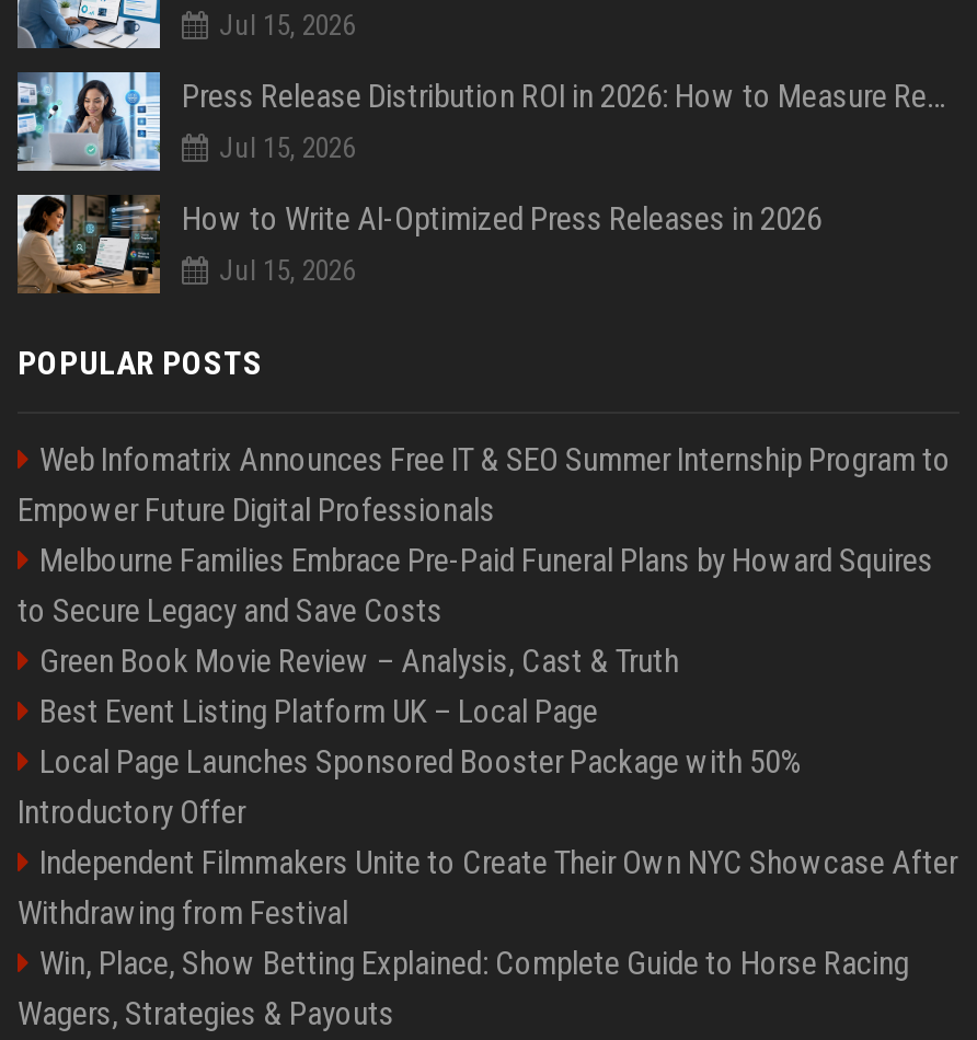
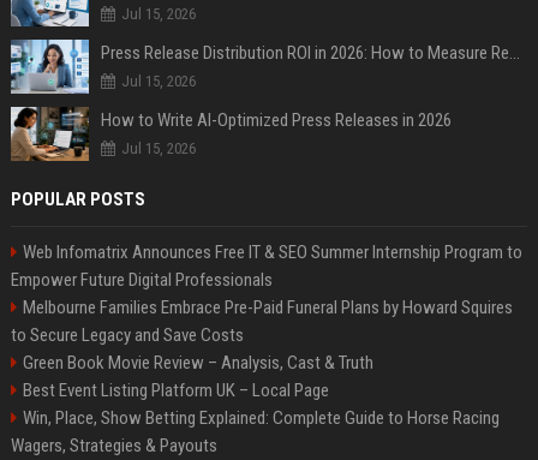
- Local Page Launches Sponsored Booster Package with 50%
- Introductory Offer
- Independent Filmmakers Unite to Create Their Own NYC Showcase After
- Withdrawing from Festival
